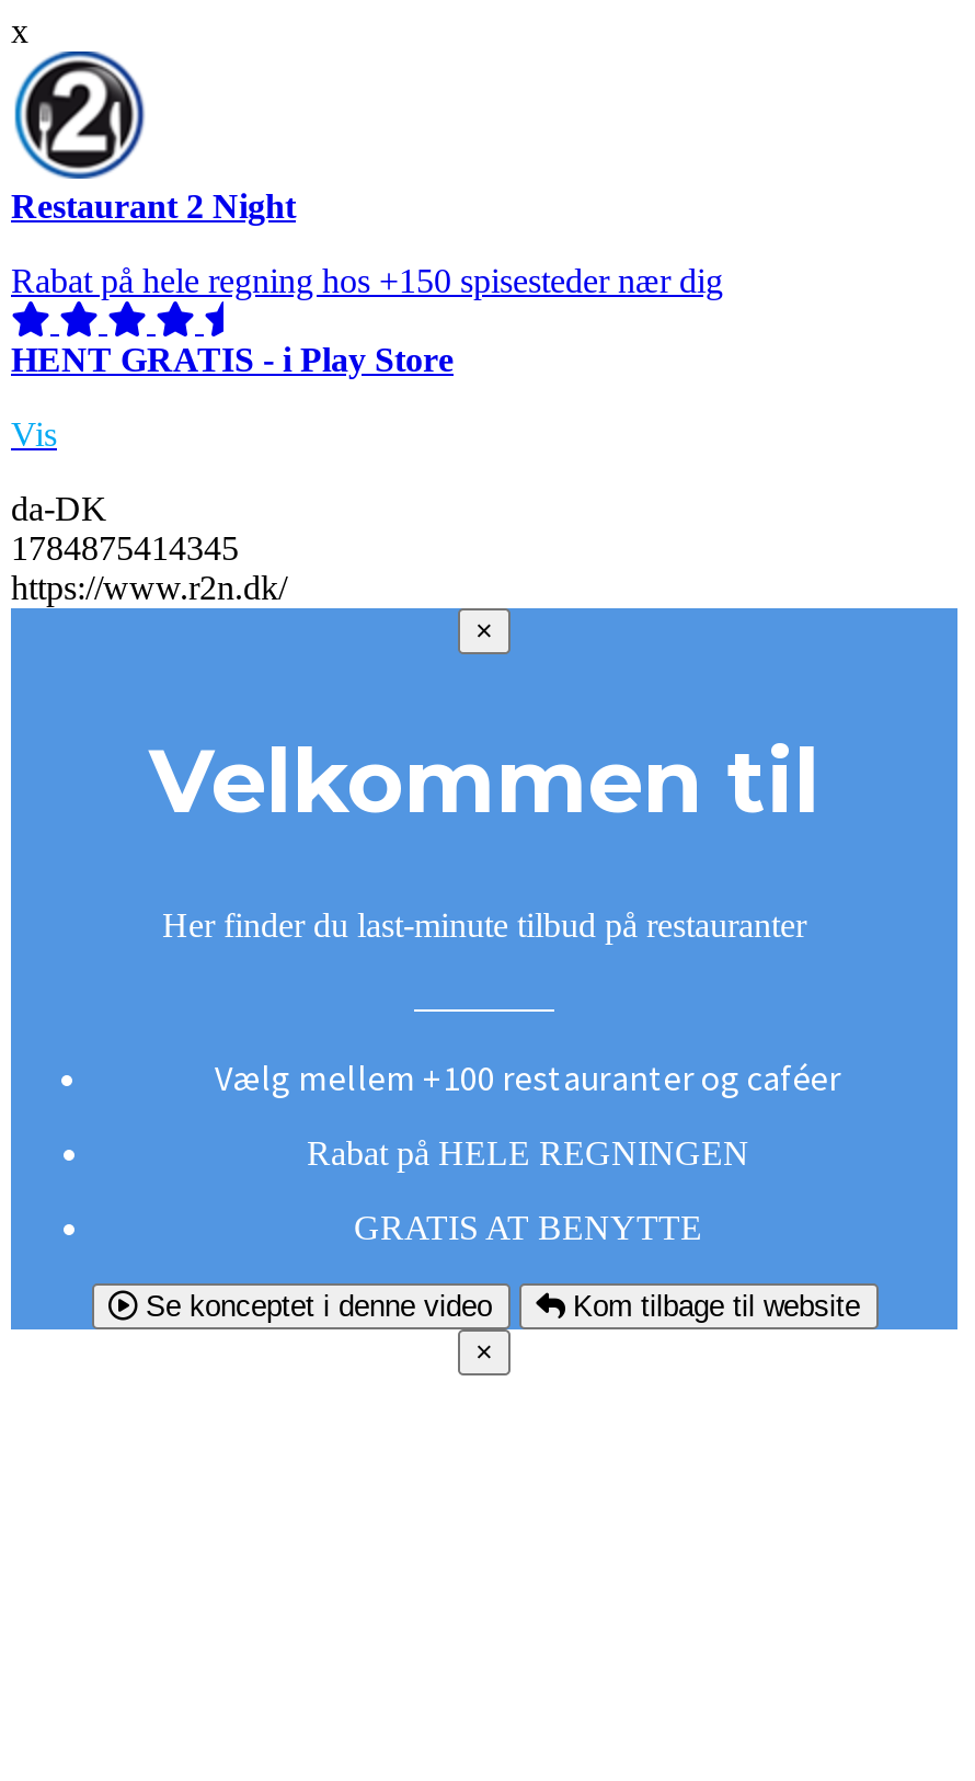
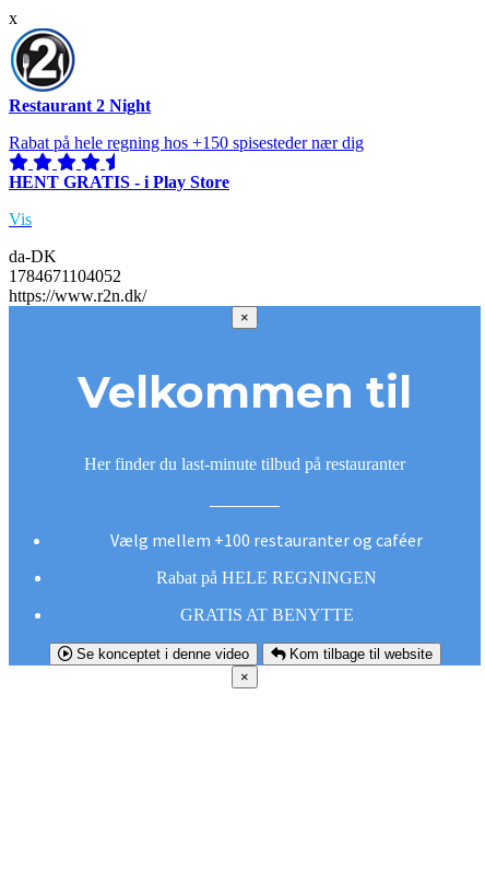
- 1784875414345
+ 1784671104052
